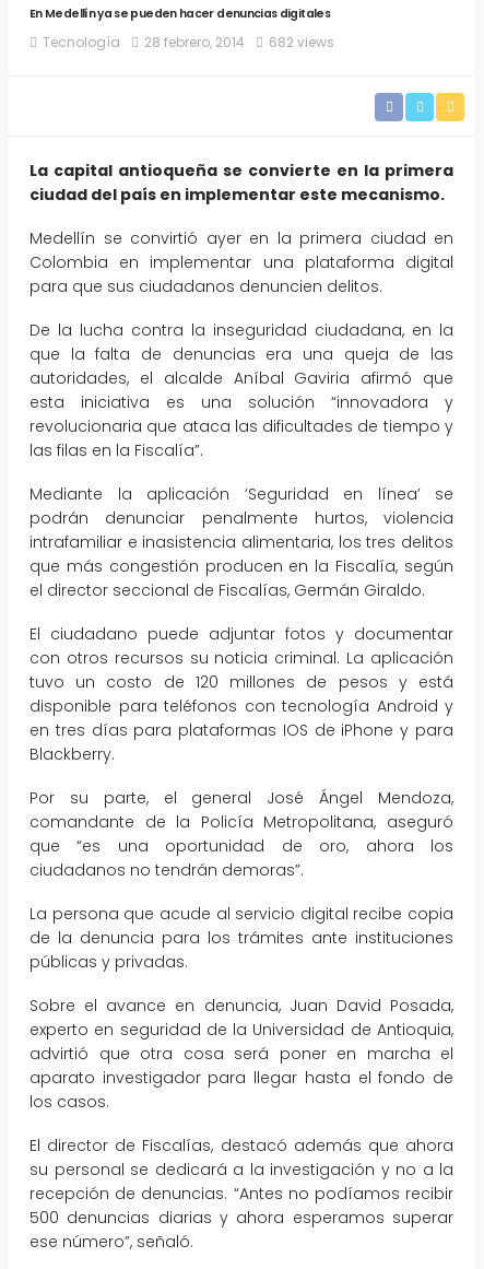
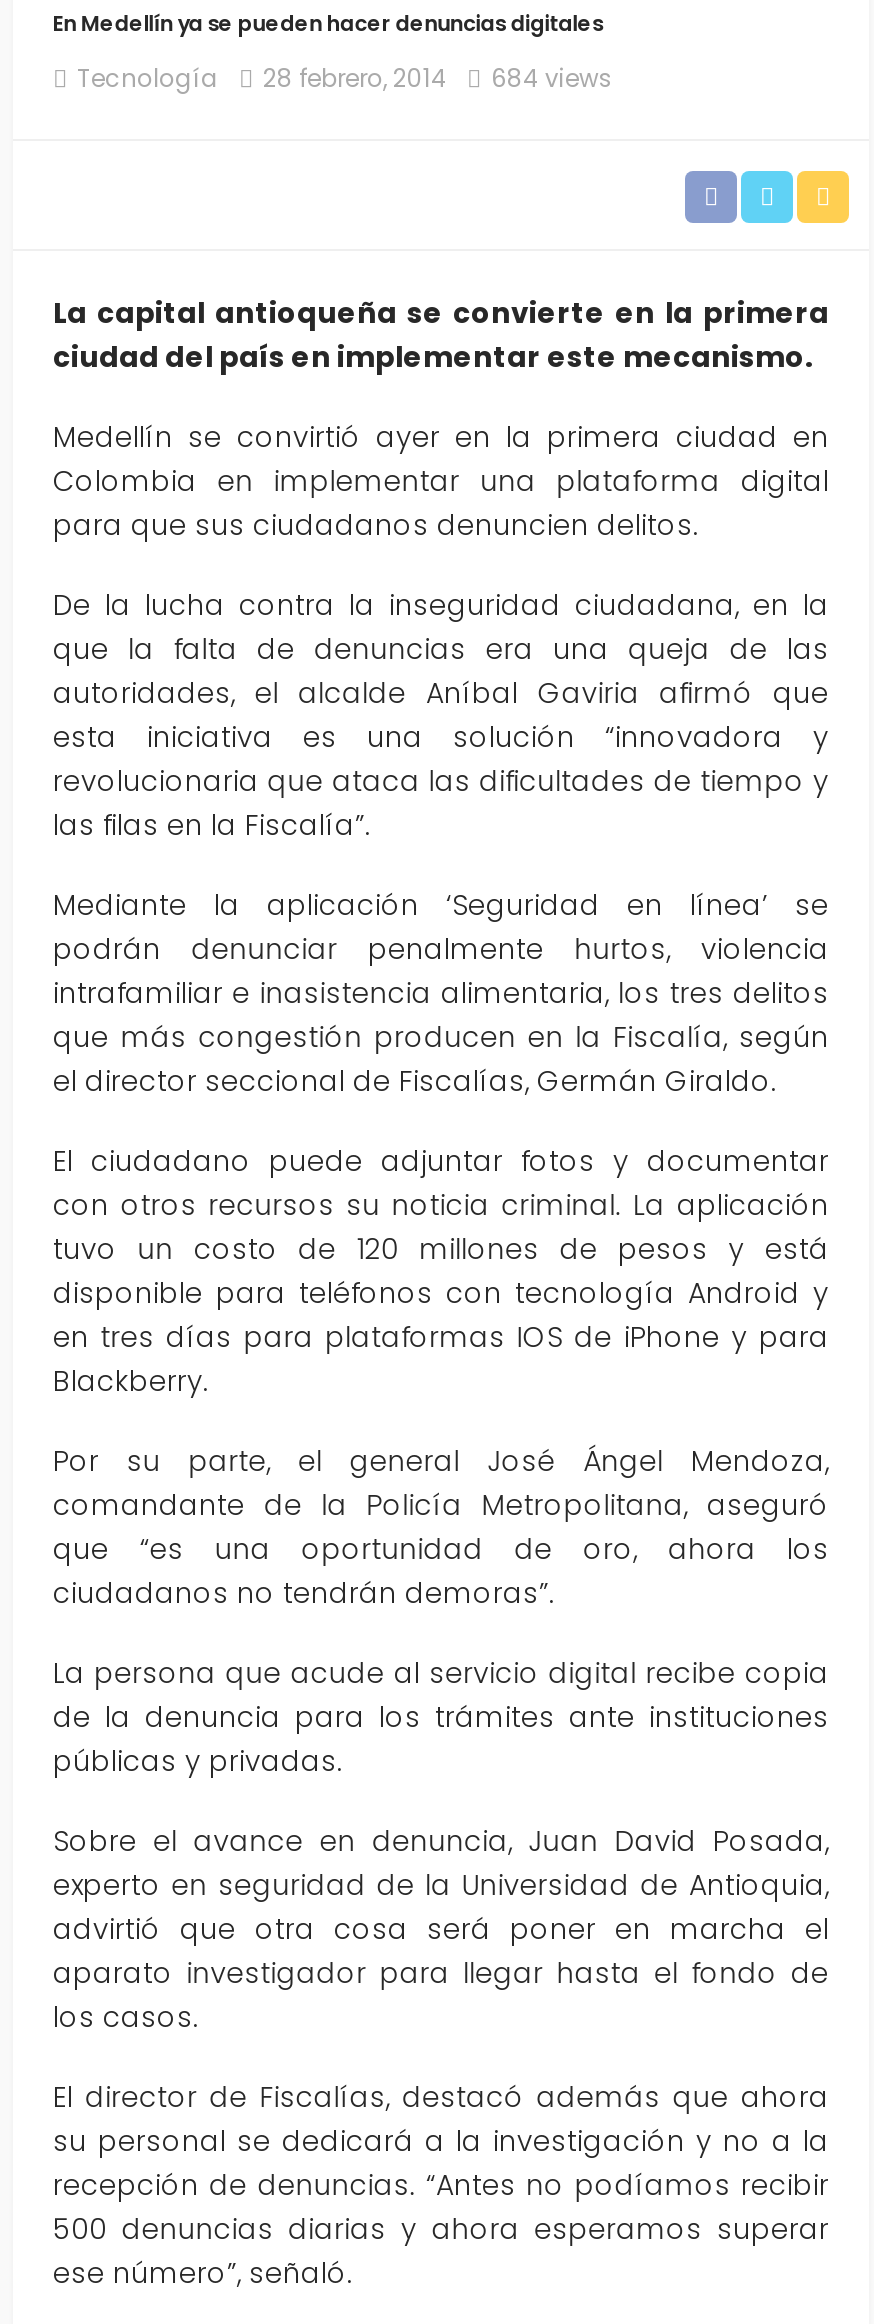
- Tecnología 28 febrero, 2014 682 views
+ Tecnología 28 febrero, 2014 684 views
